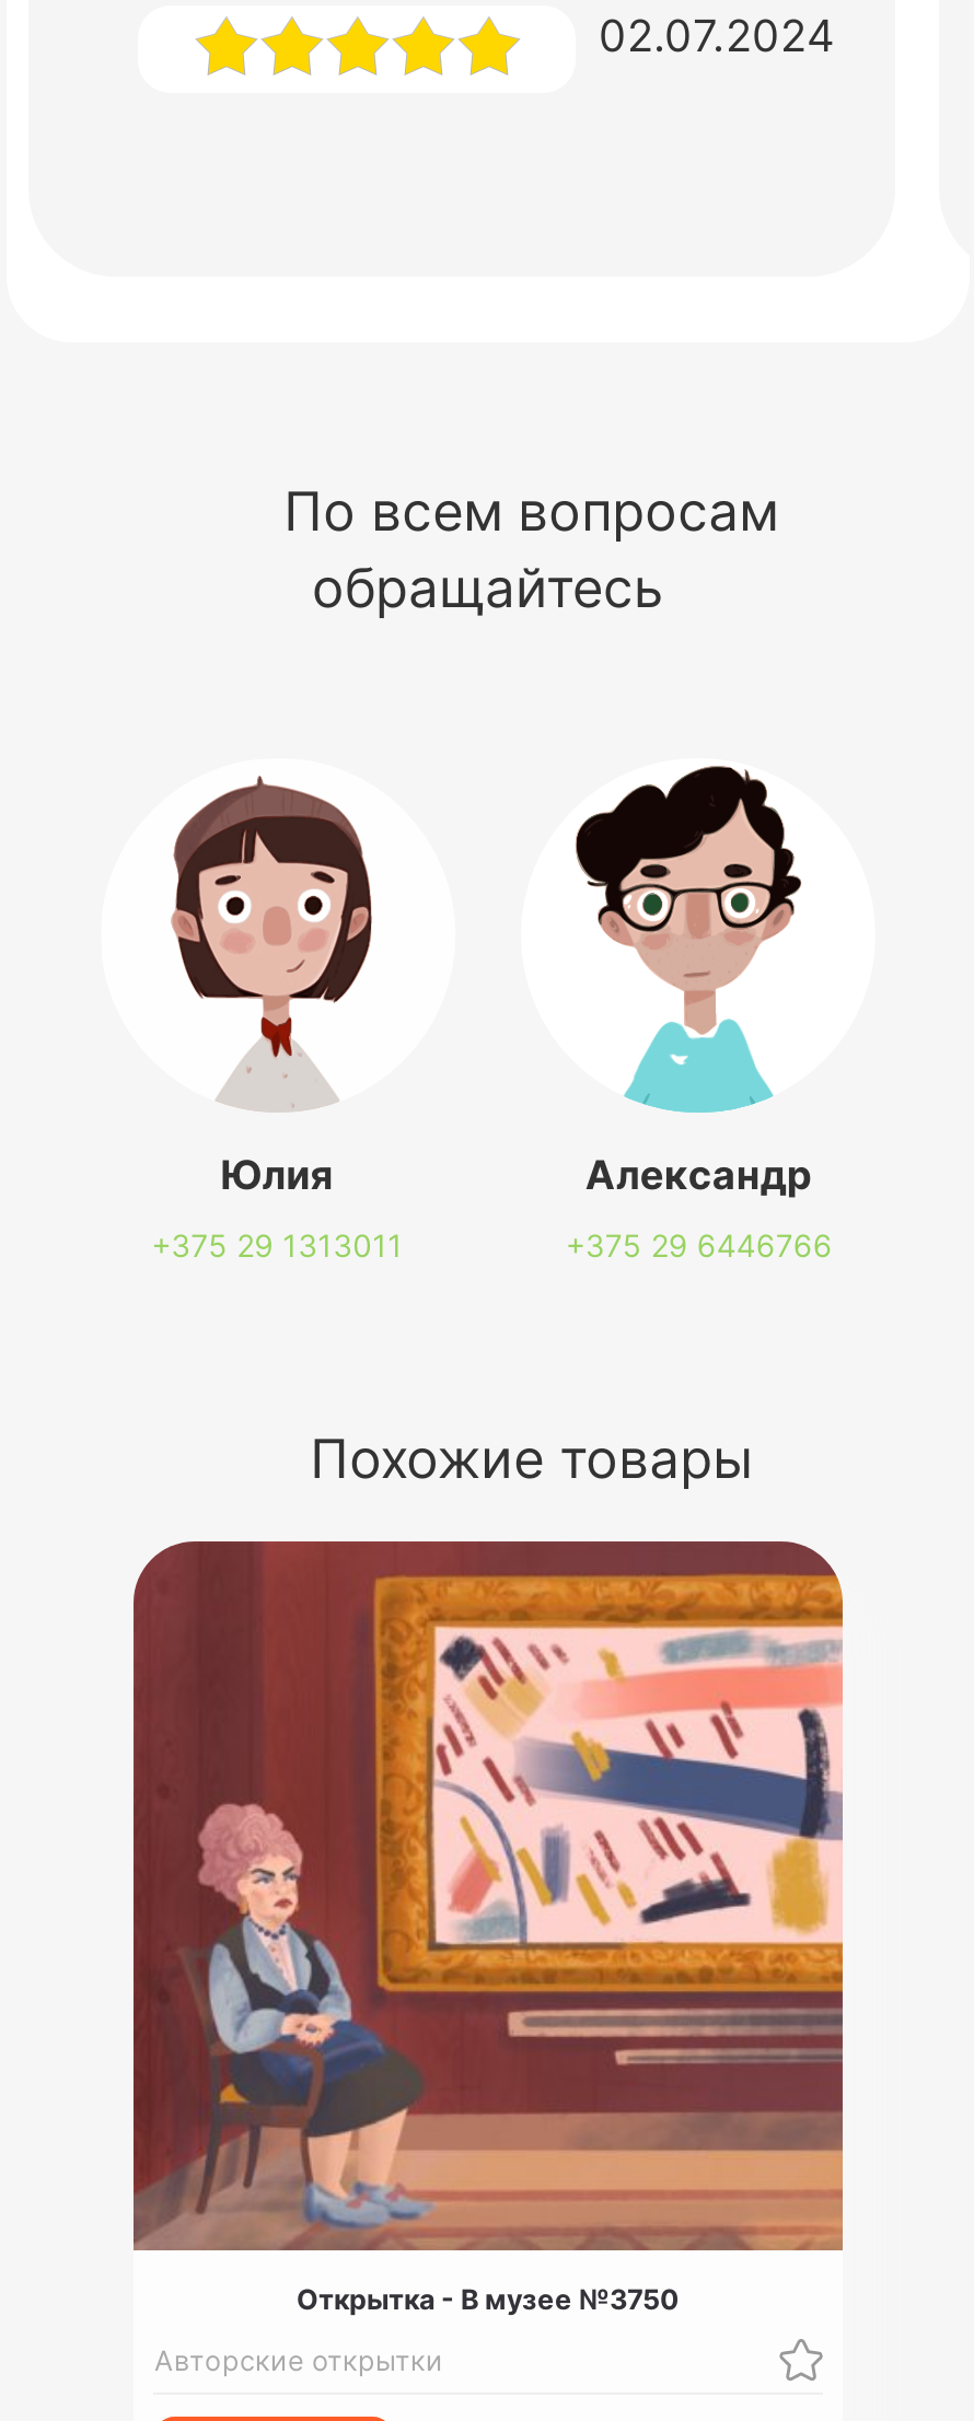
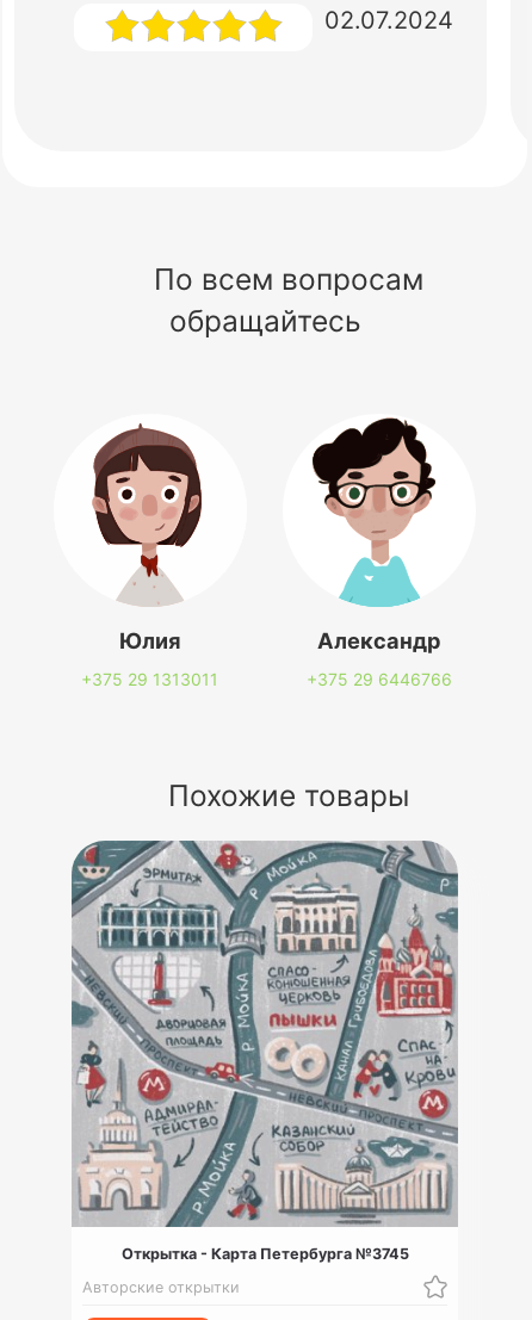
- [image]
- Открытка - В музее №3750
+ [image]
+ Открытка - Карта Петербурга №3745
